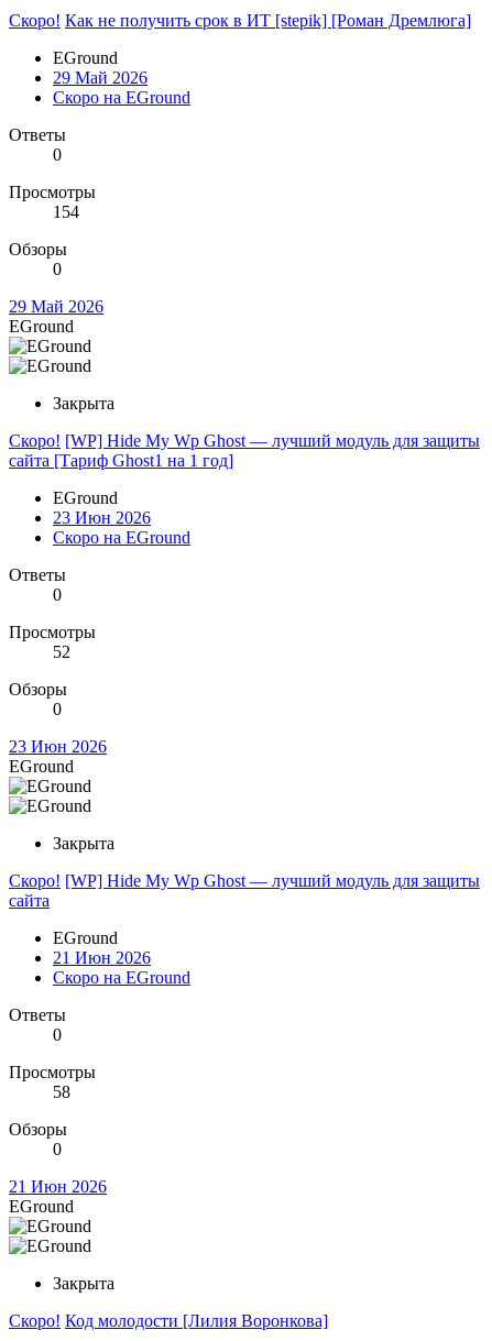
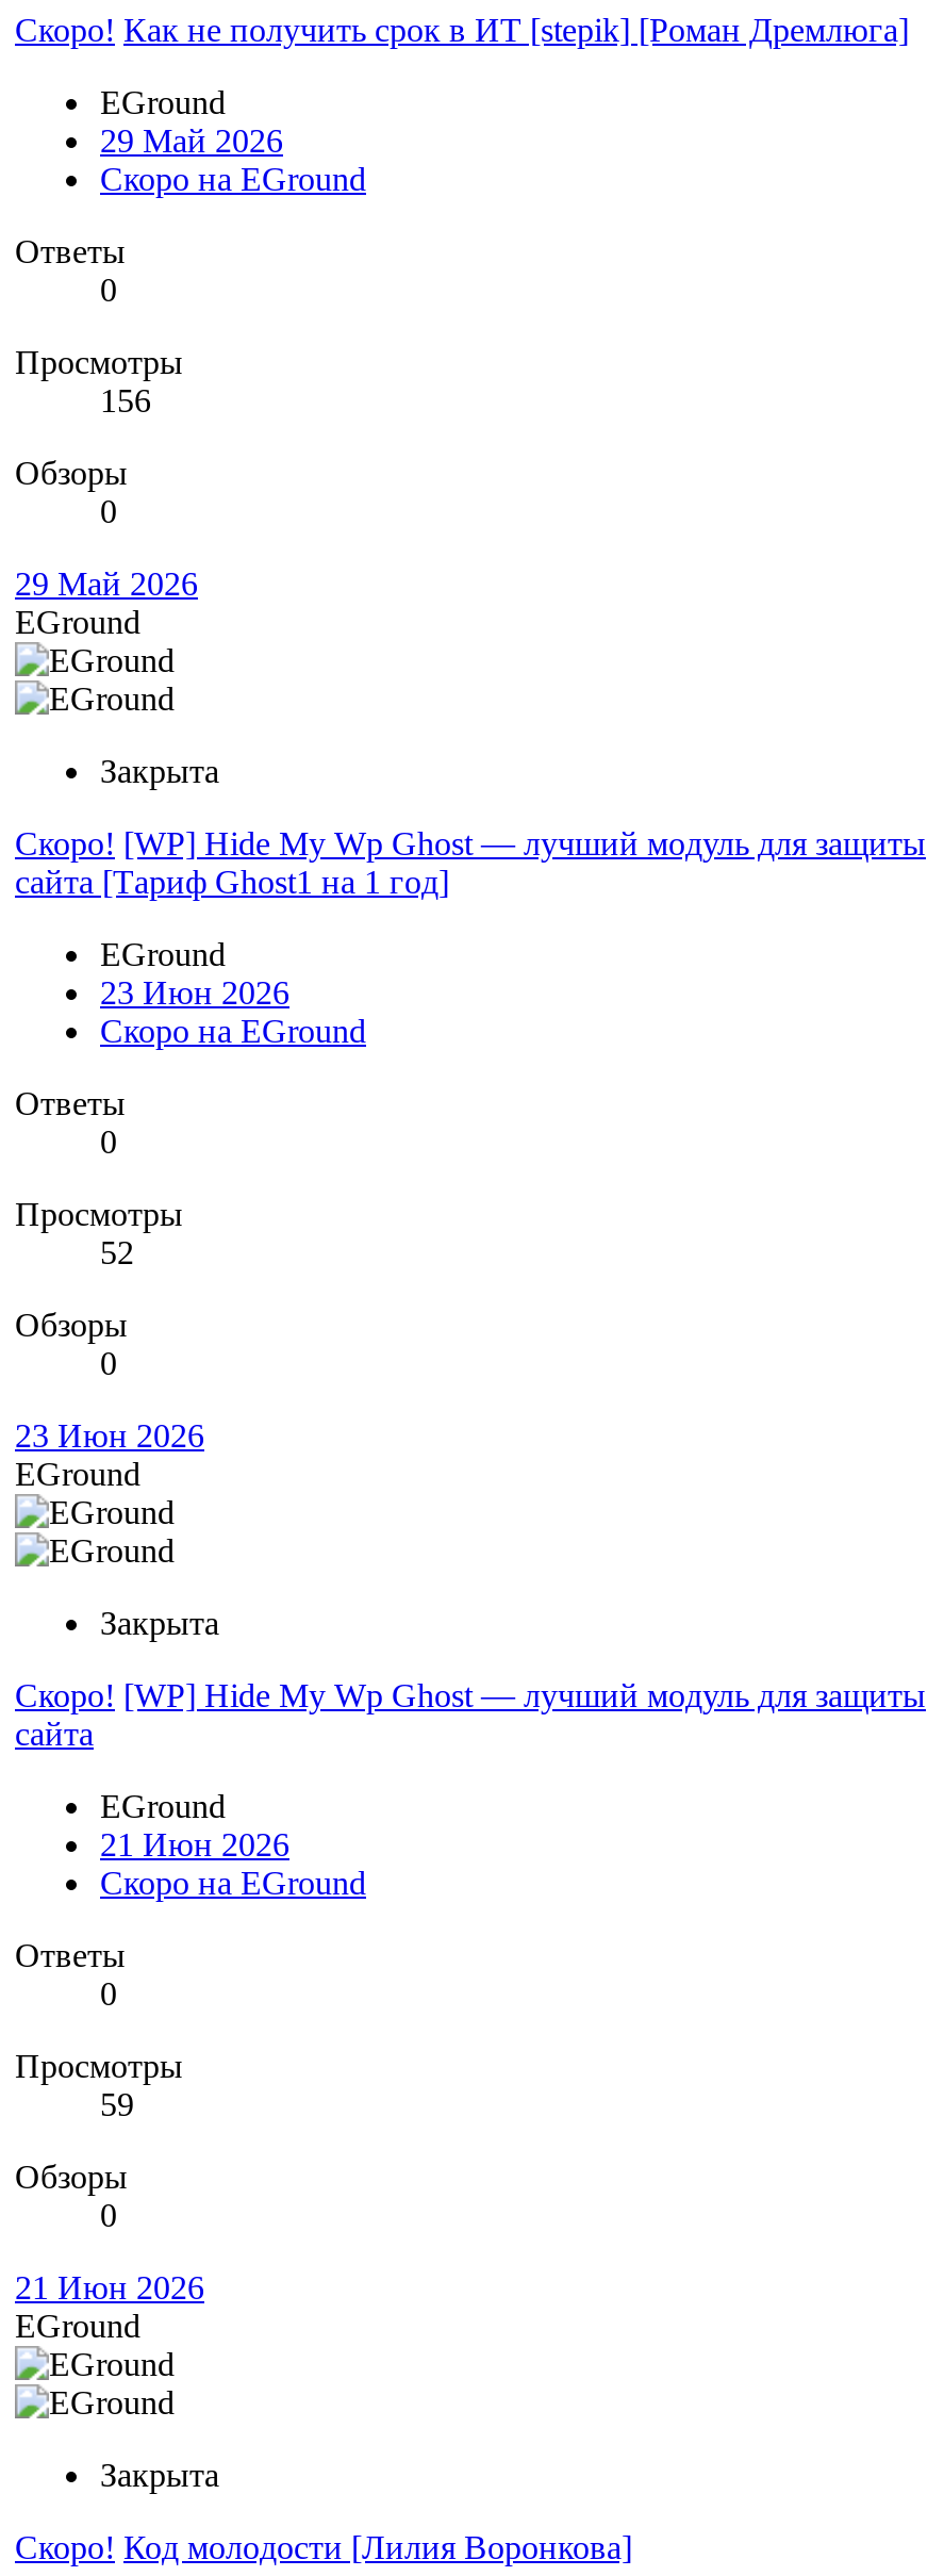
- 154
+ 156

- 58
+ 59
